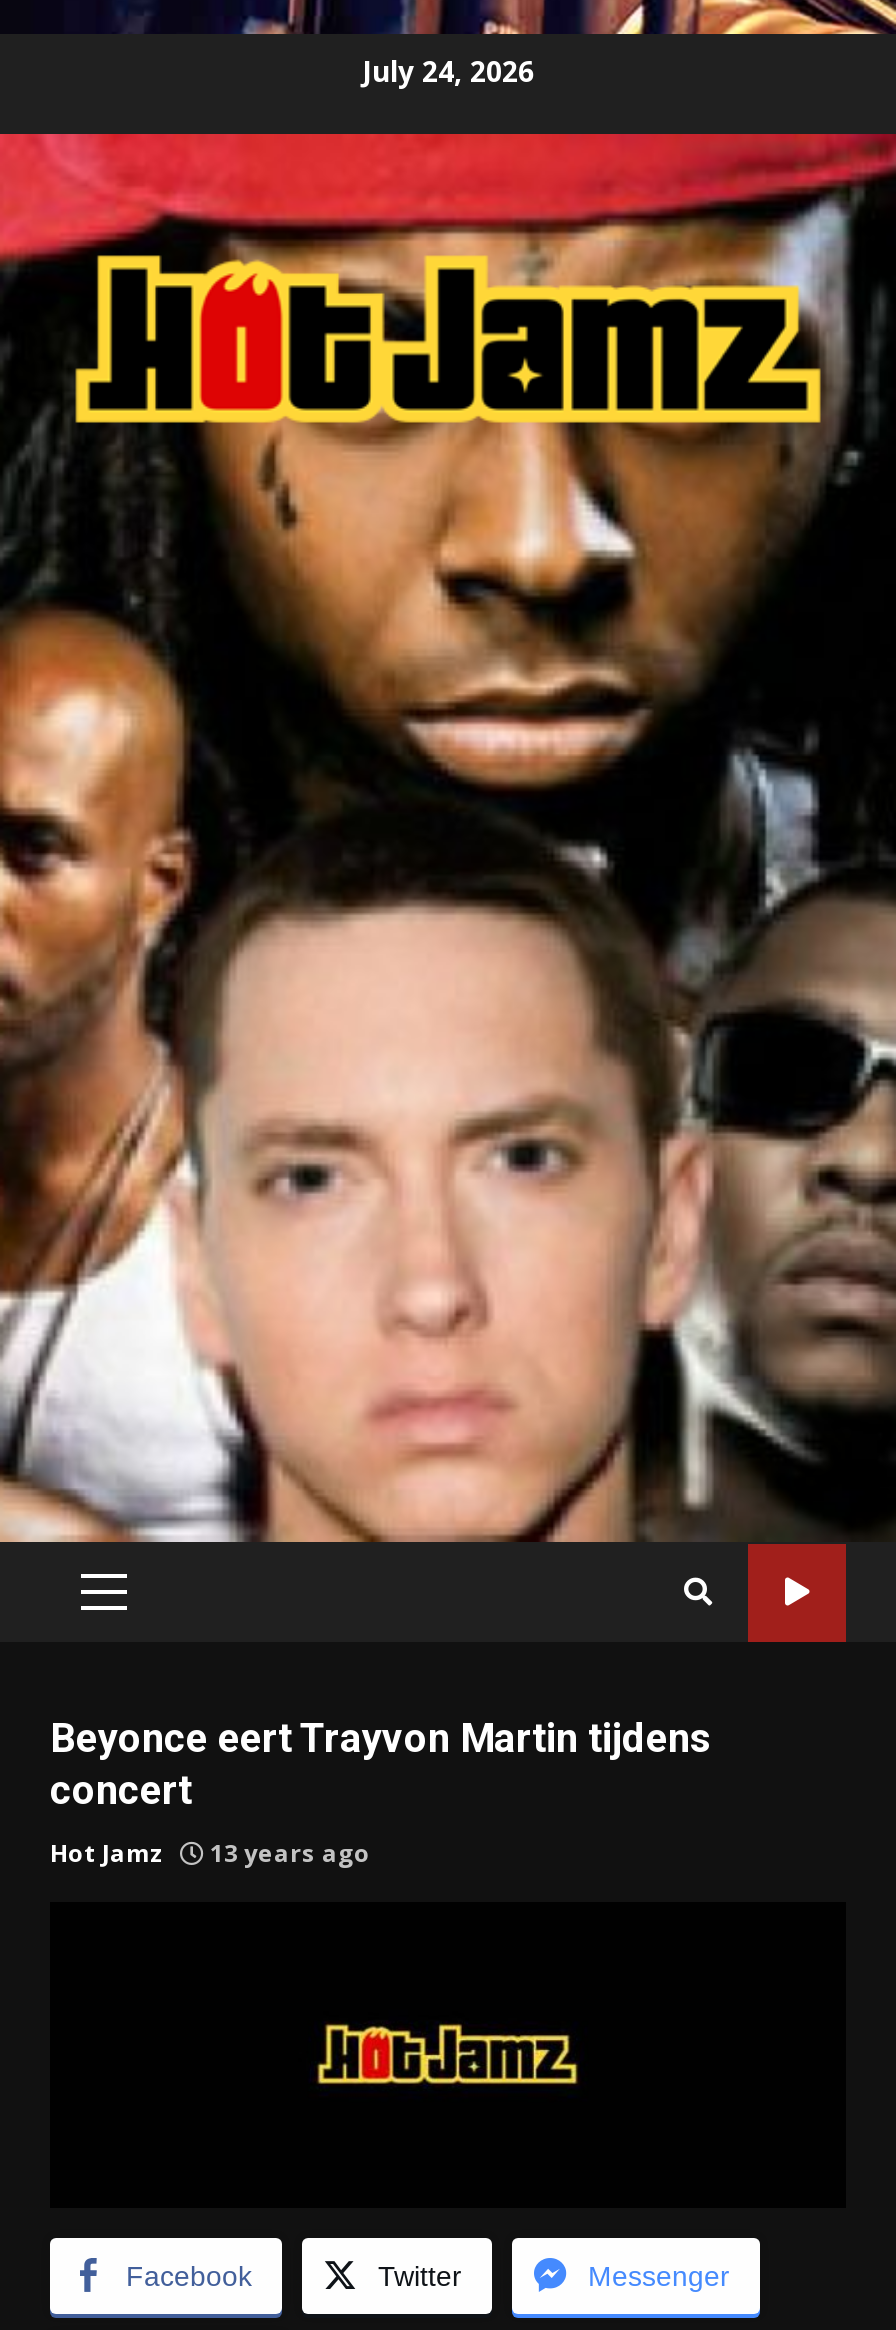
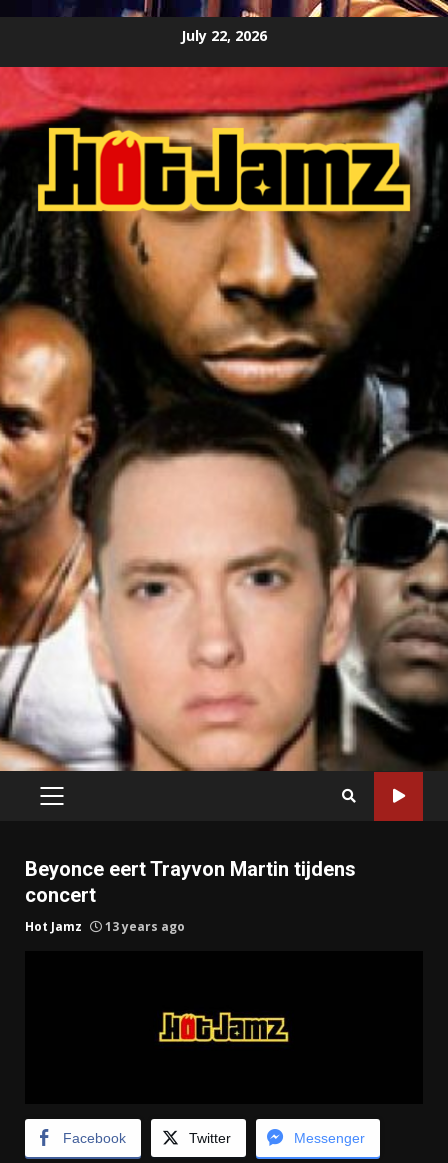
- July 24, 2026
+ July 22, 2026
